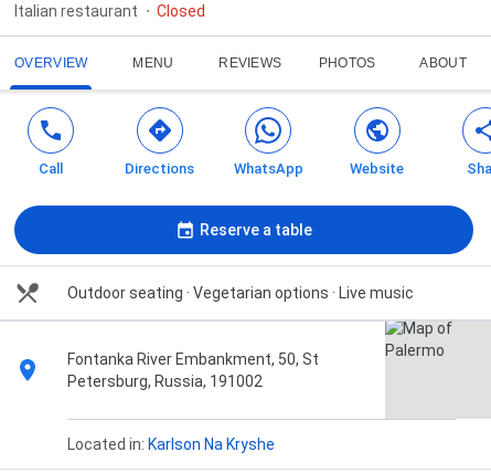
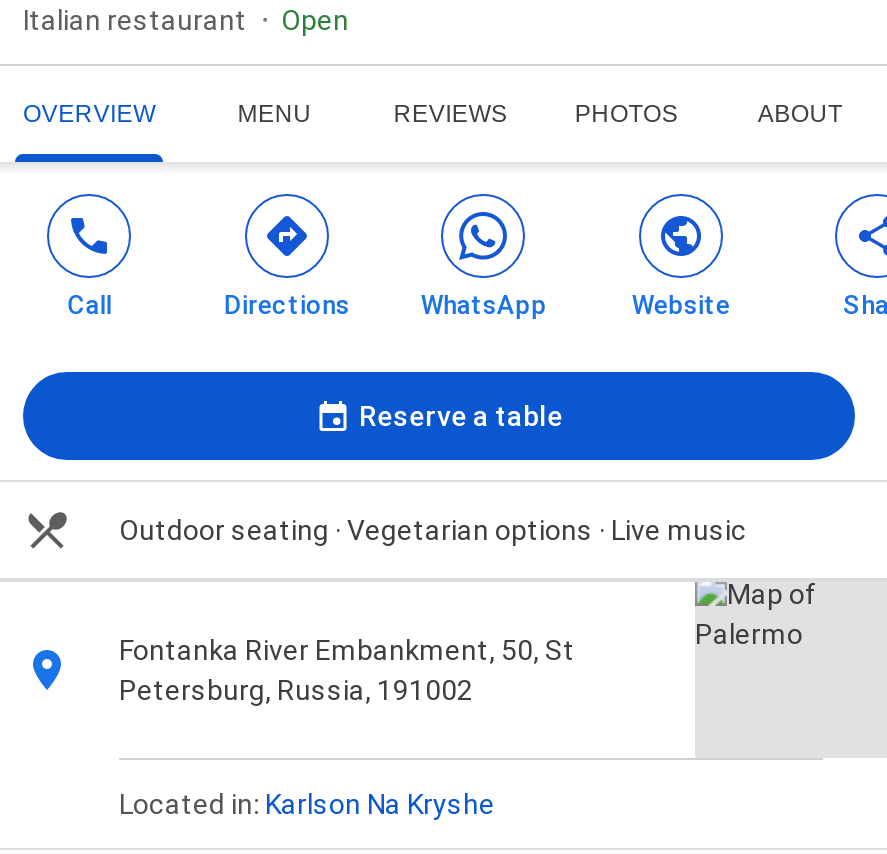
- Closed
+ Open
